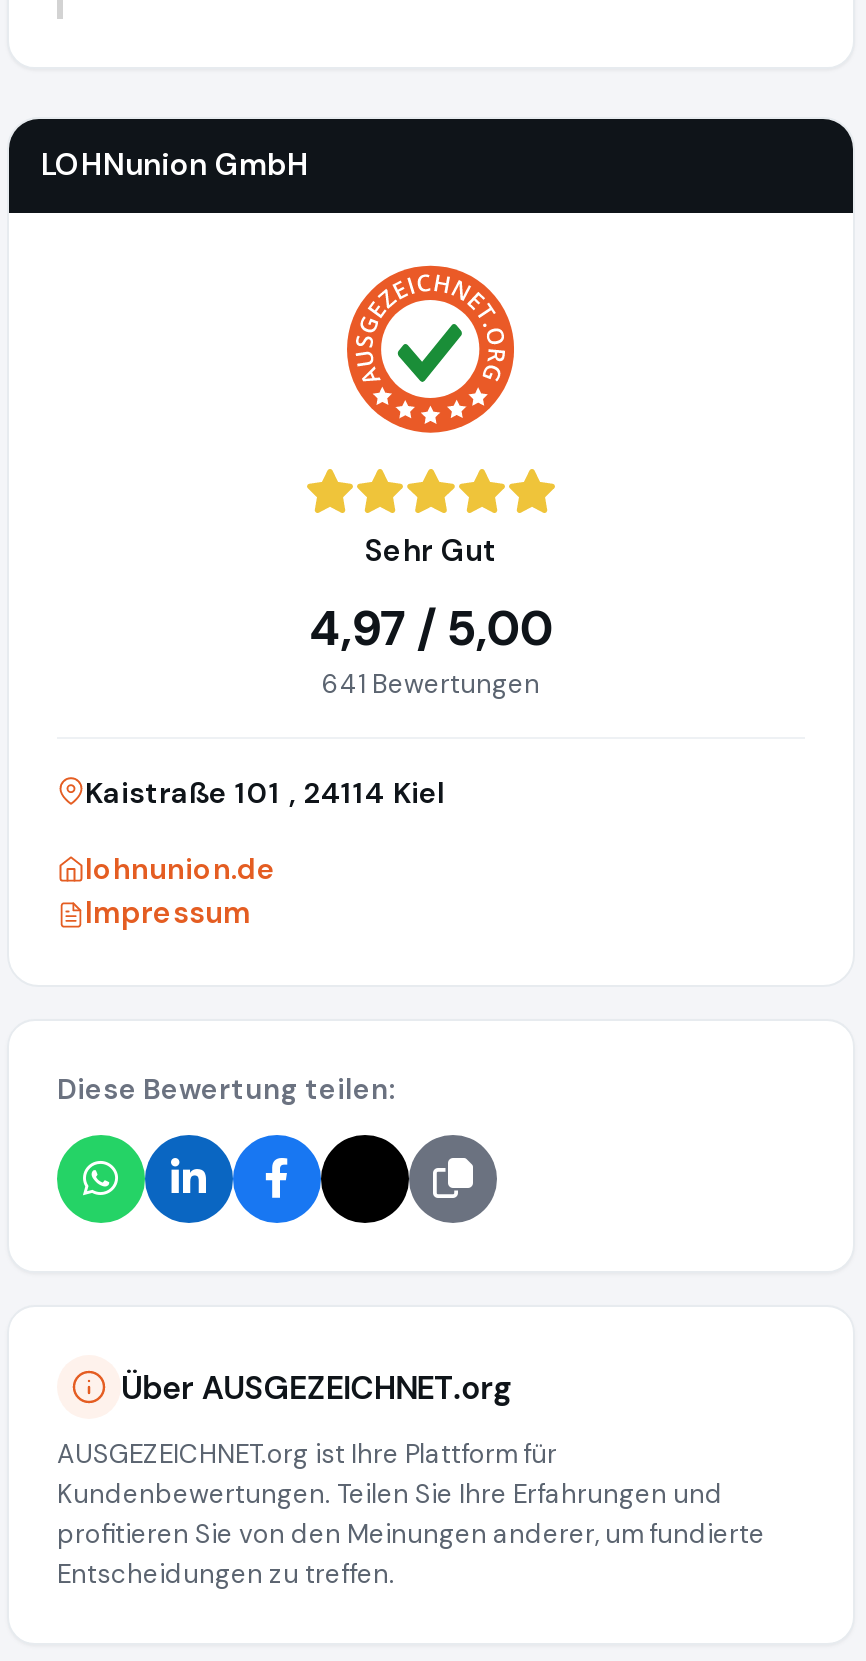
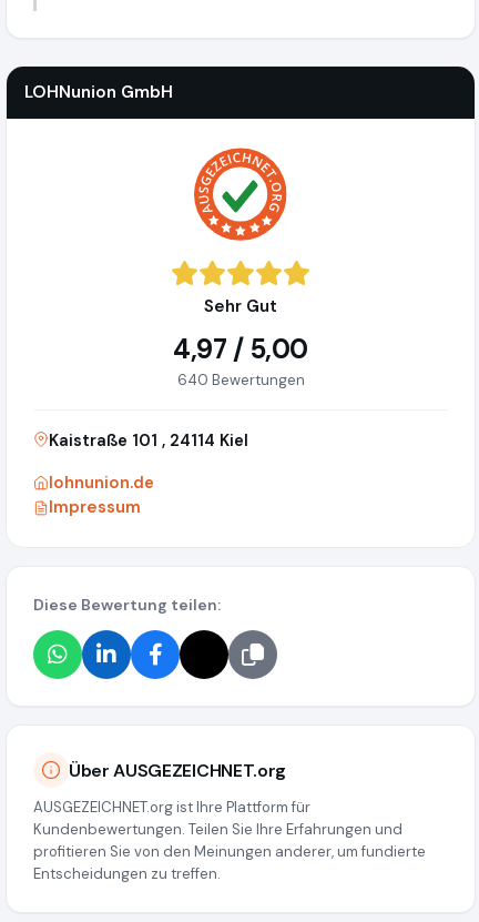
- 641 Bewertungen
+ 640 Bewertungen
